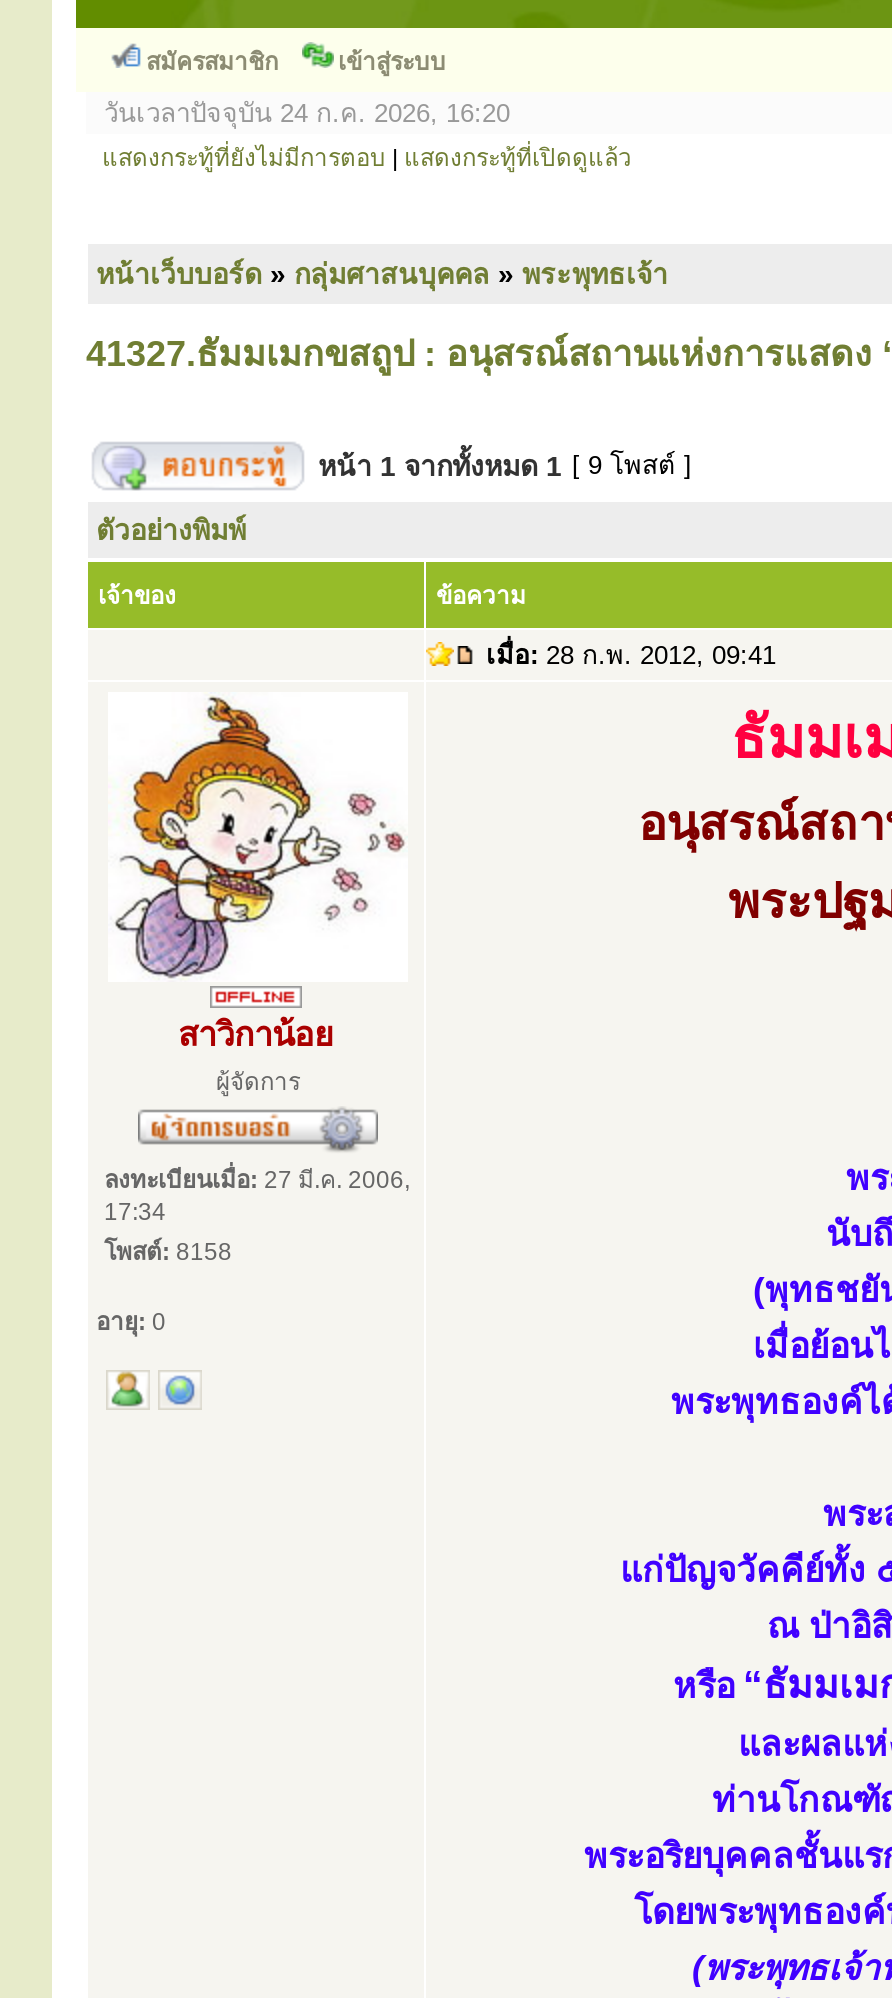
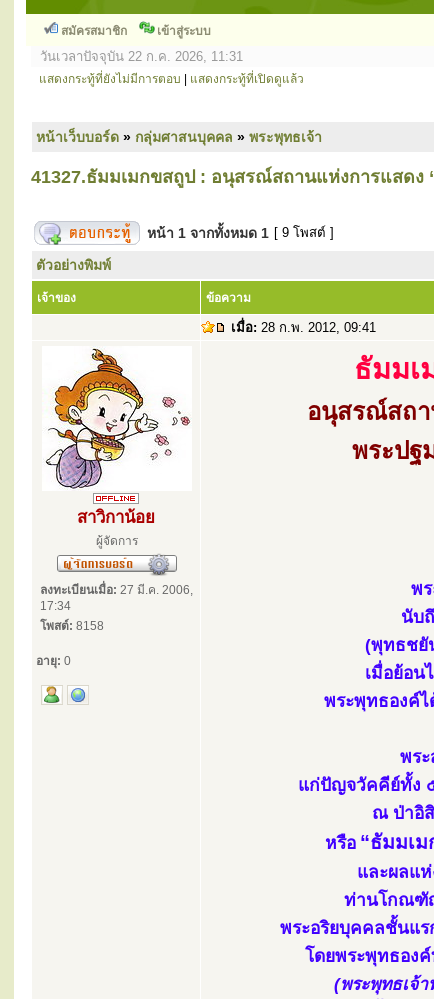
- วันเวลาปัจจุบัน 24 ก.ค. 2026, 16:20
+ วันเวลาปัจจุบัน 22 ก.ค. 2026, 11:31
